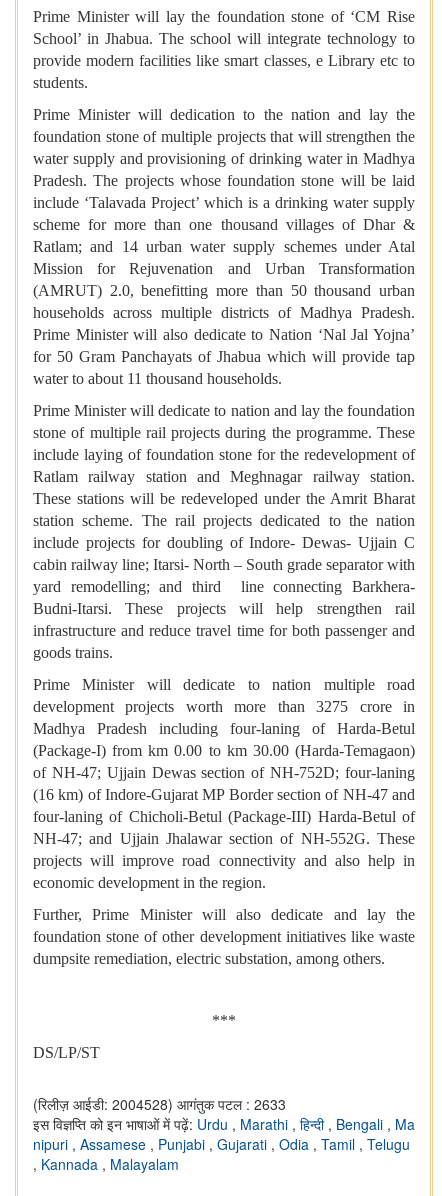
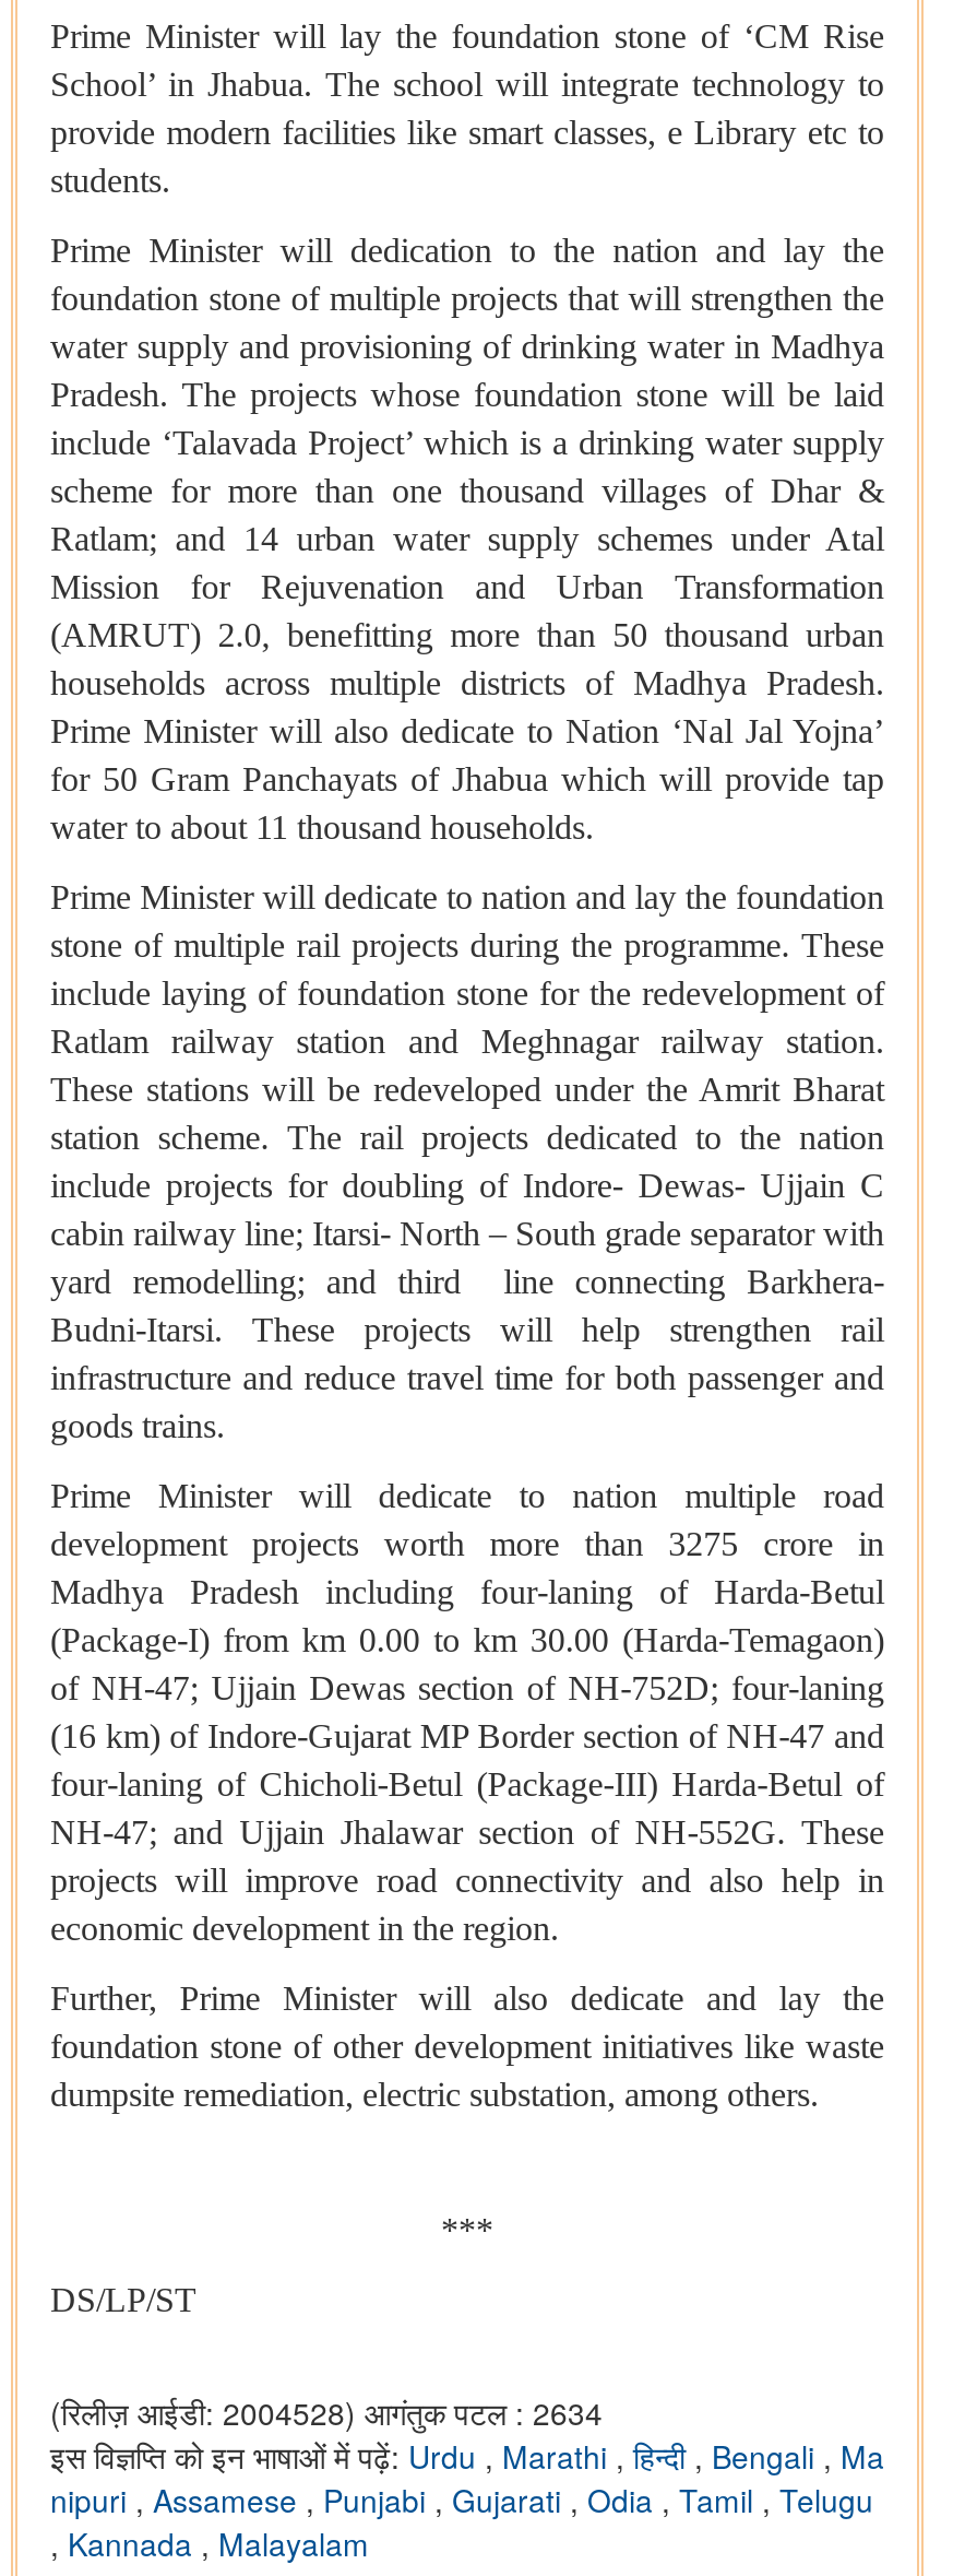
- (रिलीज़ आईडी: 2004528) आगंतुक पटल : 2633
+ (रिलीज़ आईडी: 2004528) आगंतुक पटल : 2634
